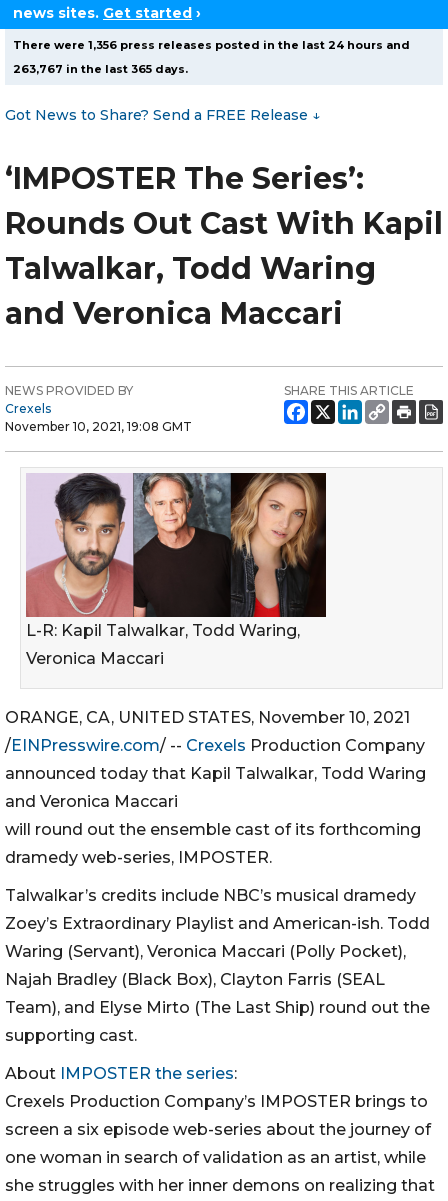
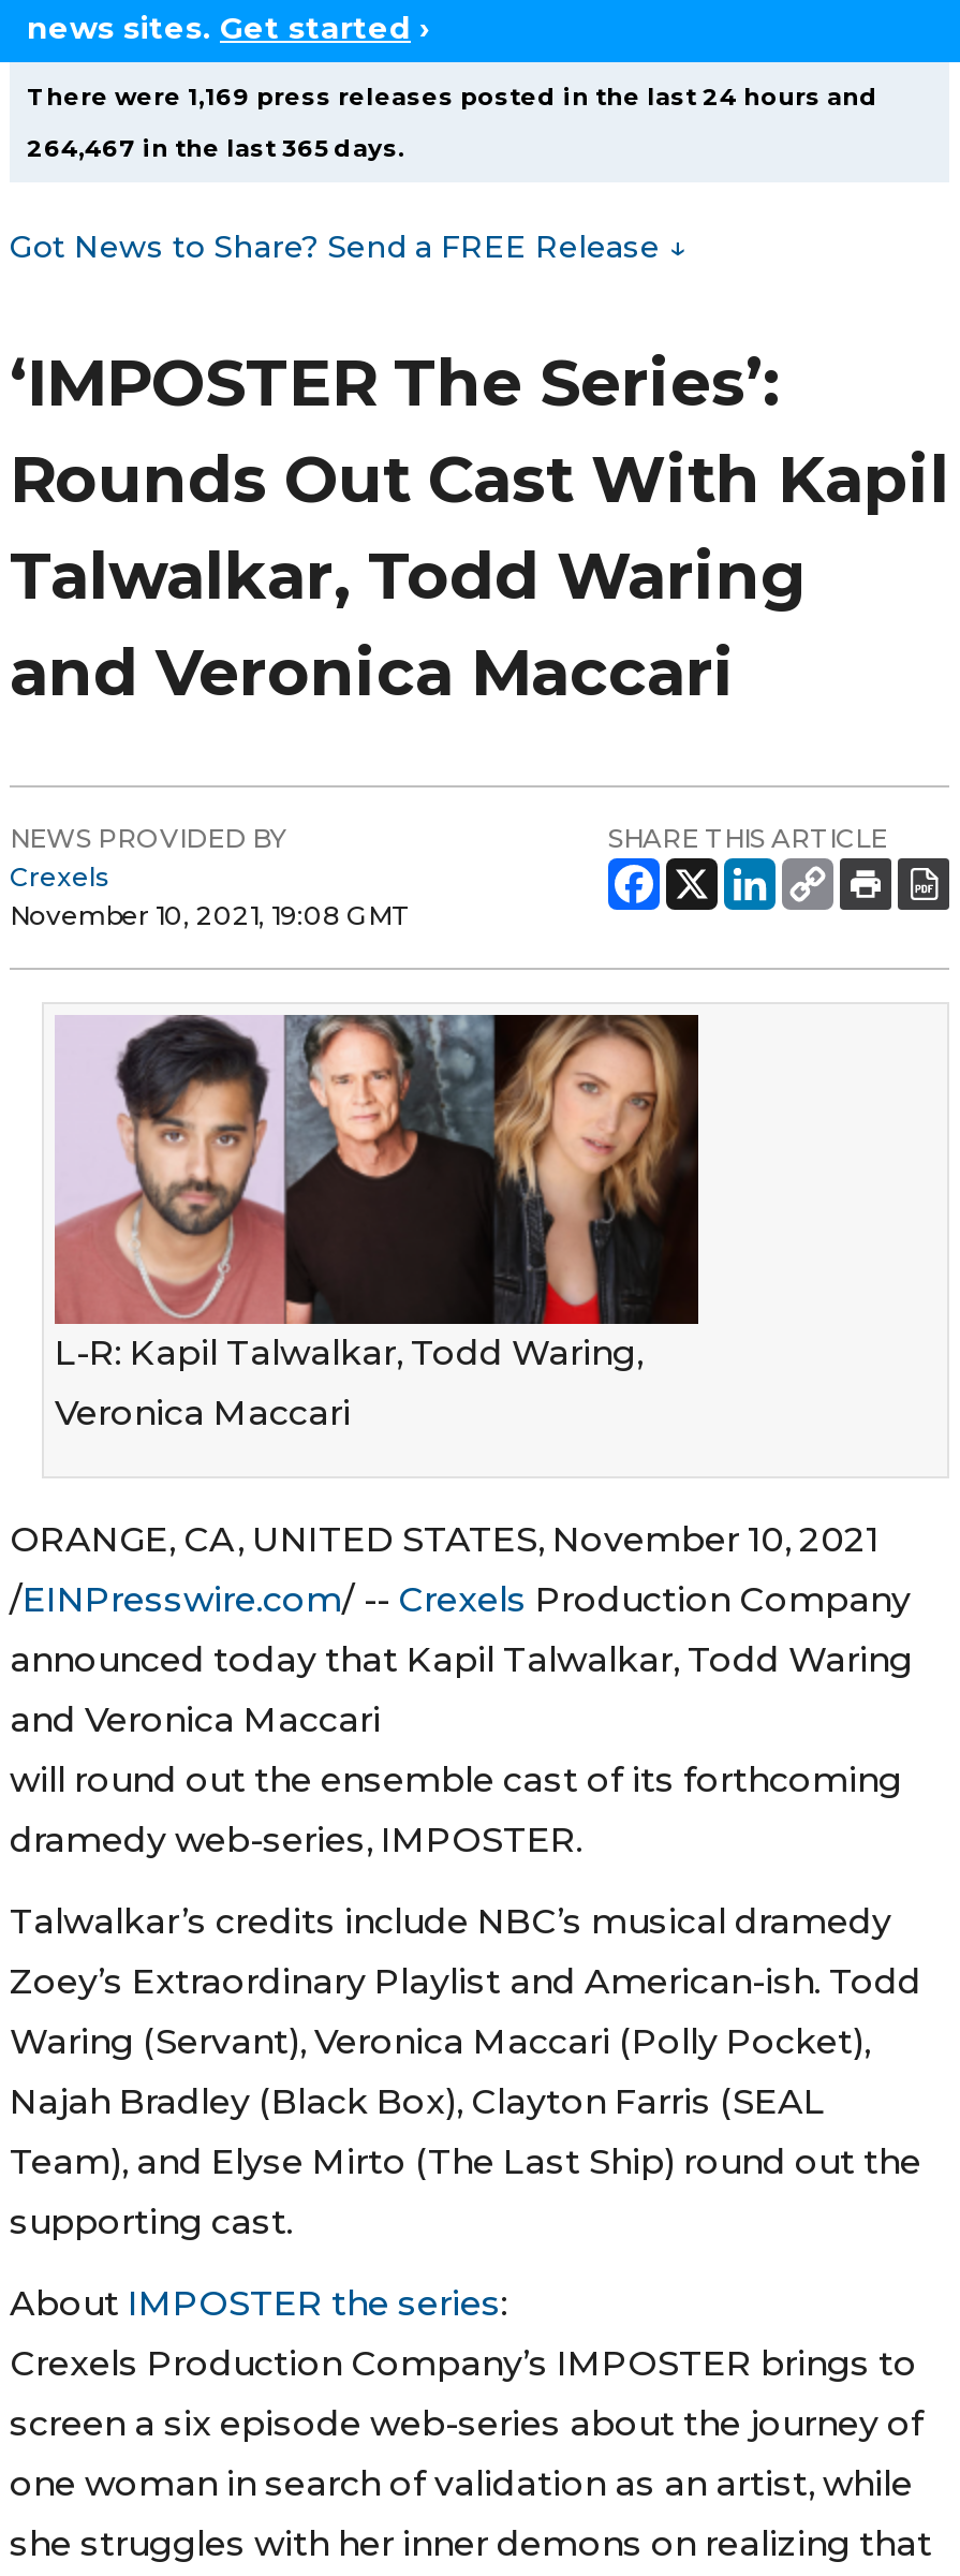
- There were 1,356 press releases posted in the last 24 hours and
+ There were 1,169 press releases posted in the last 24 hours and

- 263,767 in the last 365 days.
+ 264,467 in the last 365 days.
